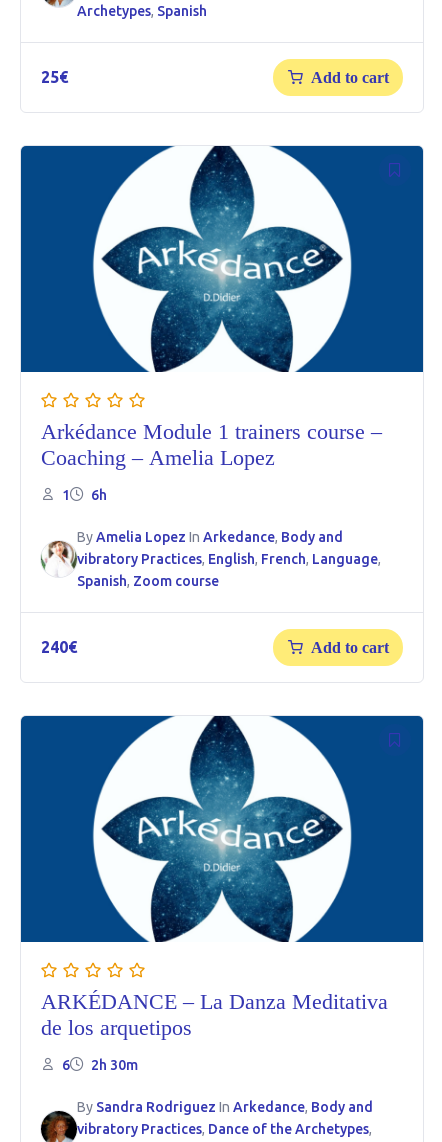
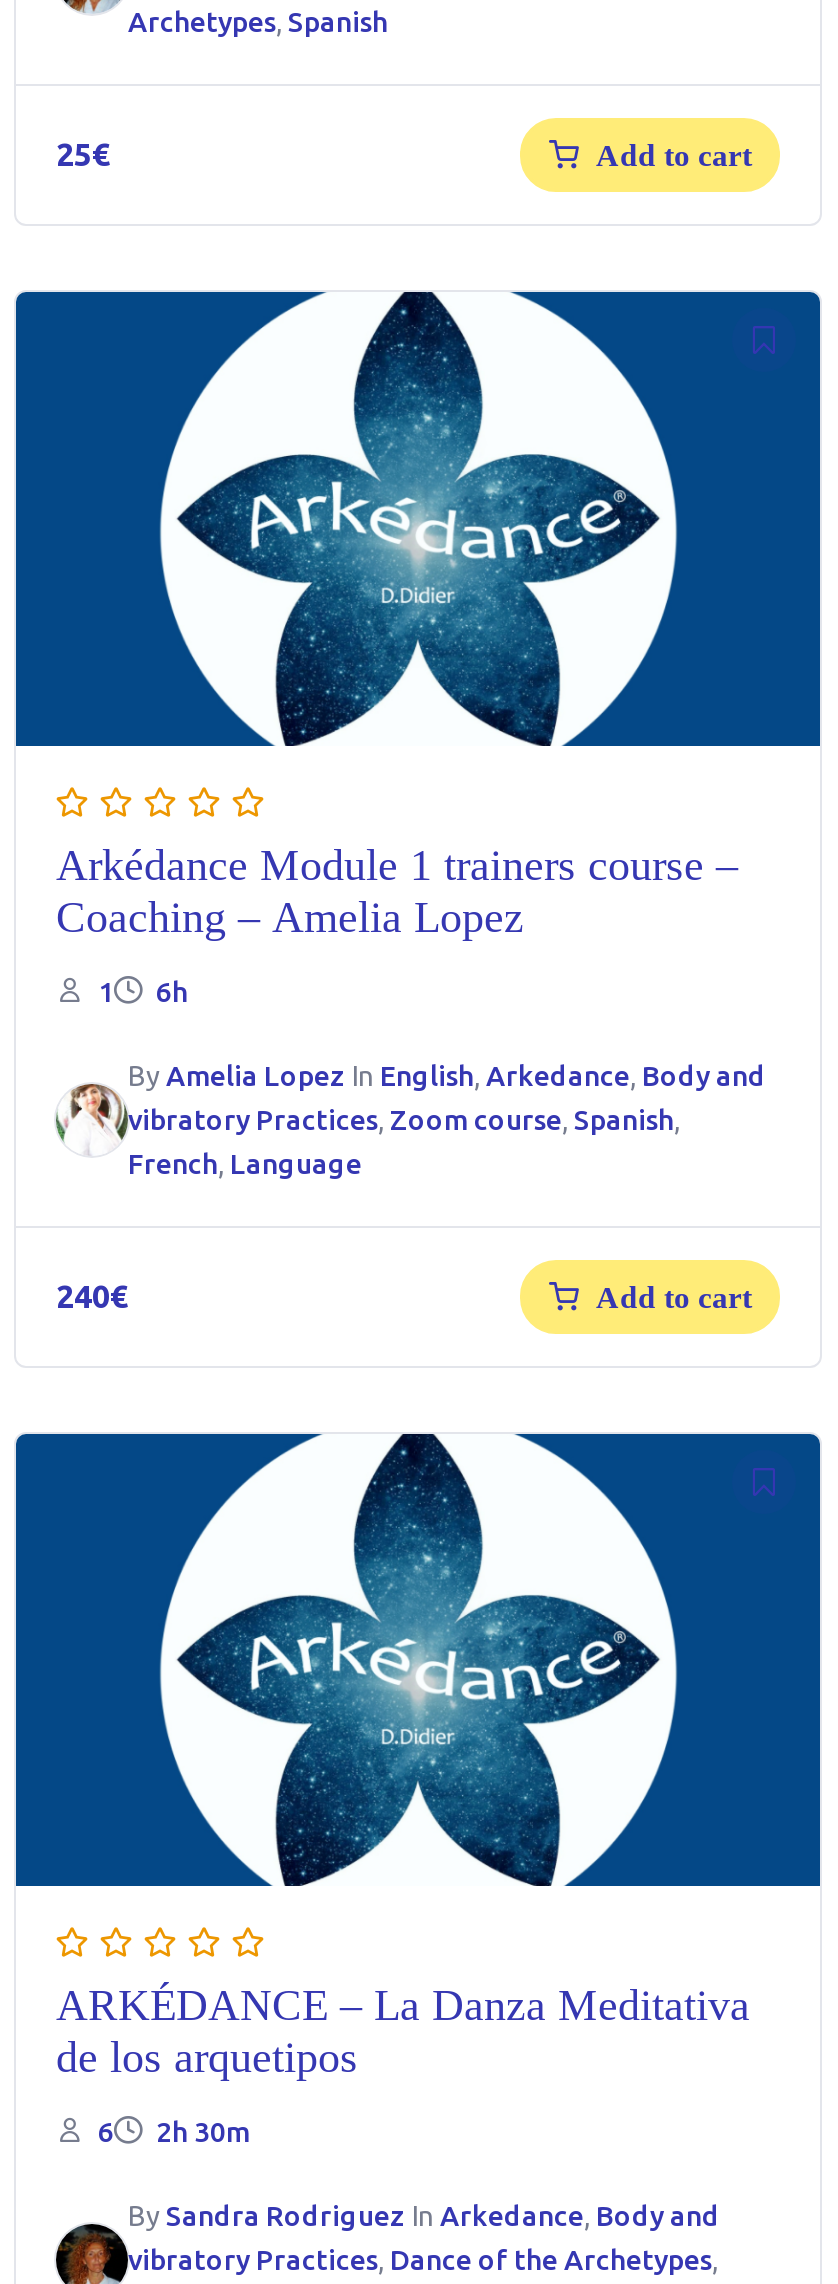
- By Amelia Lopez In Arkedance, Body and
- vibratory Practices, English, French, Language,
- Spanish, Zoom course
+ By Amelia Lopez In English, Arkedance, Body and
+ vibratory Practices, Zoom course, Spanish,
+ French, Language
